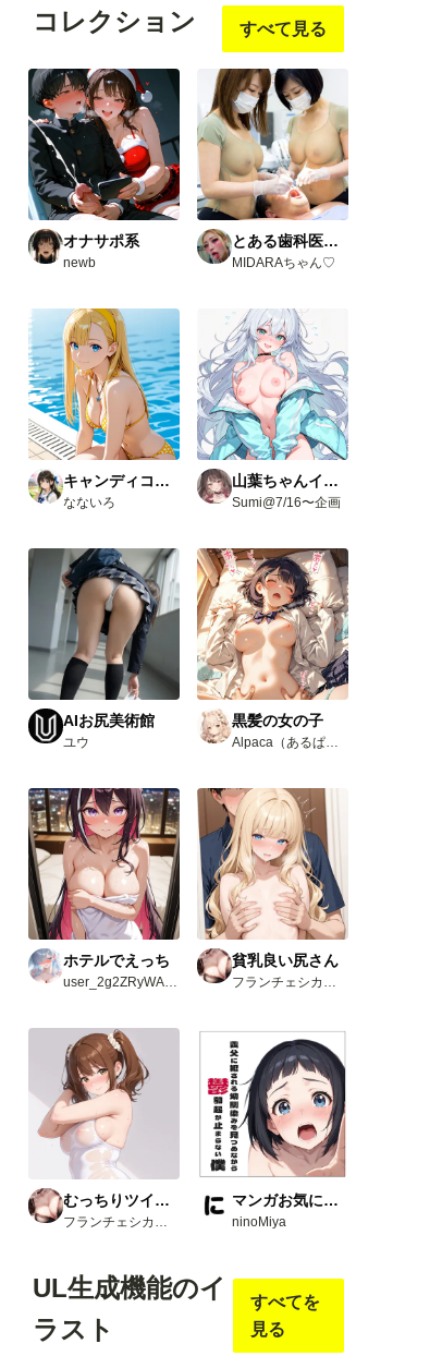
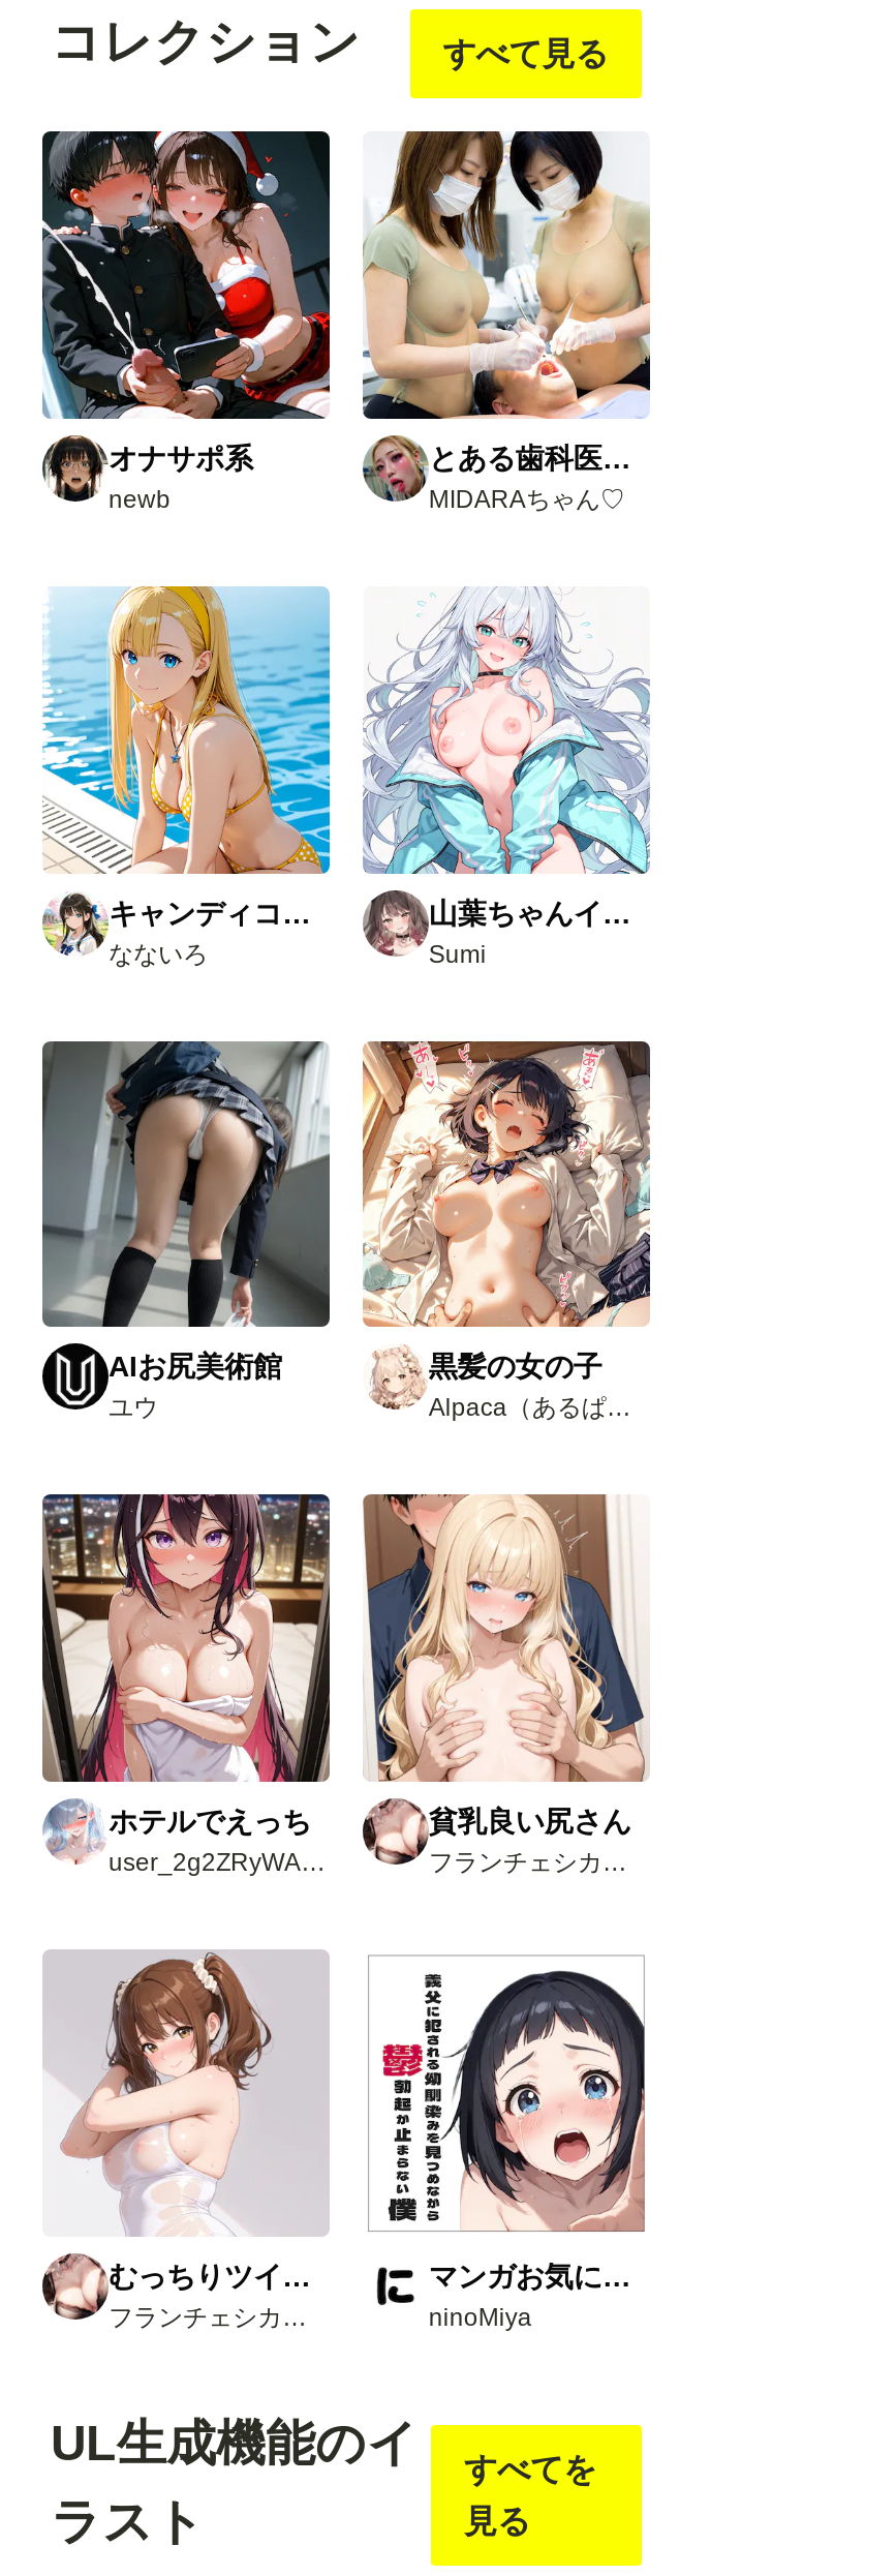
- Sumi@7/16〜企画
+ Sumi
